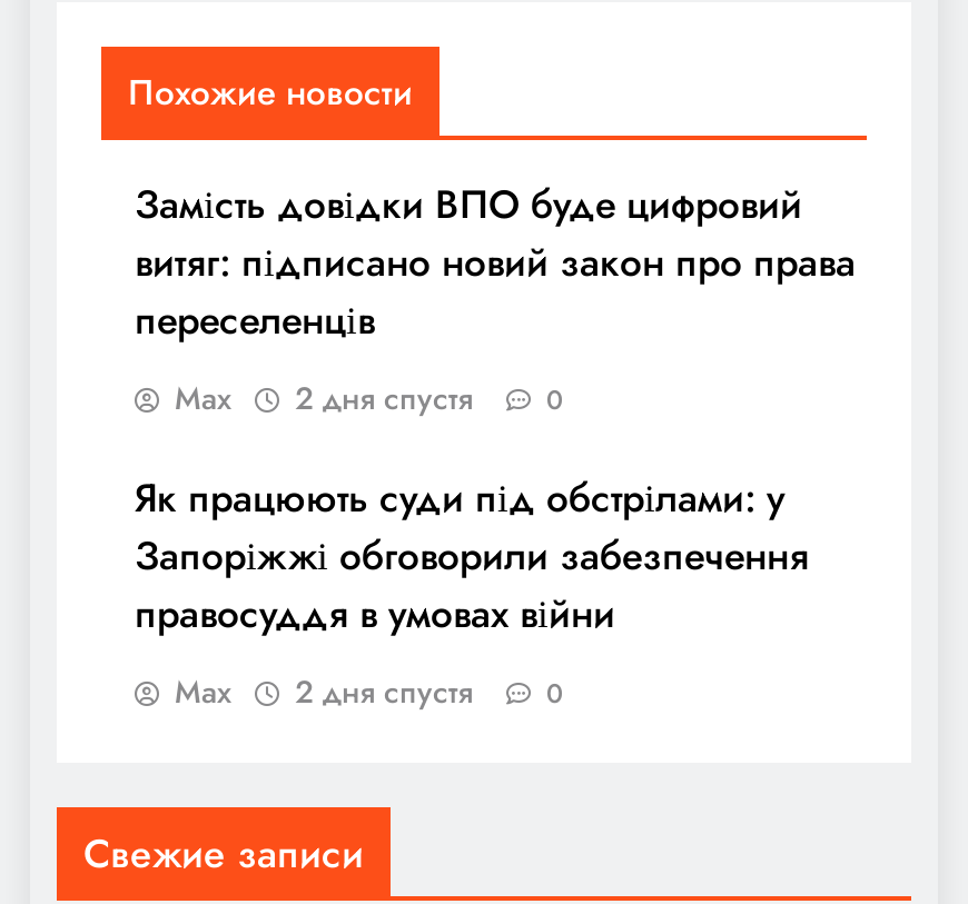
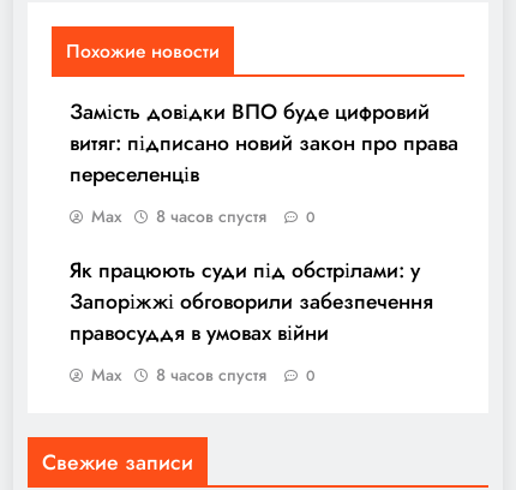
- Max 2 дня спустя 0
+ Max 8 часов спустя 0

- Max 2 дня спустя 0
+ Max 8 часов спустя 0
